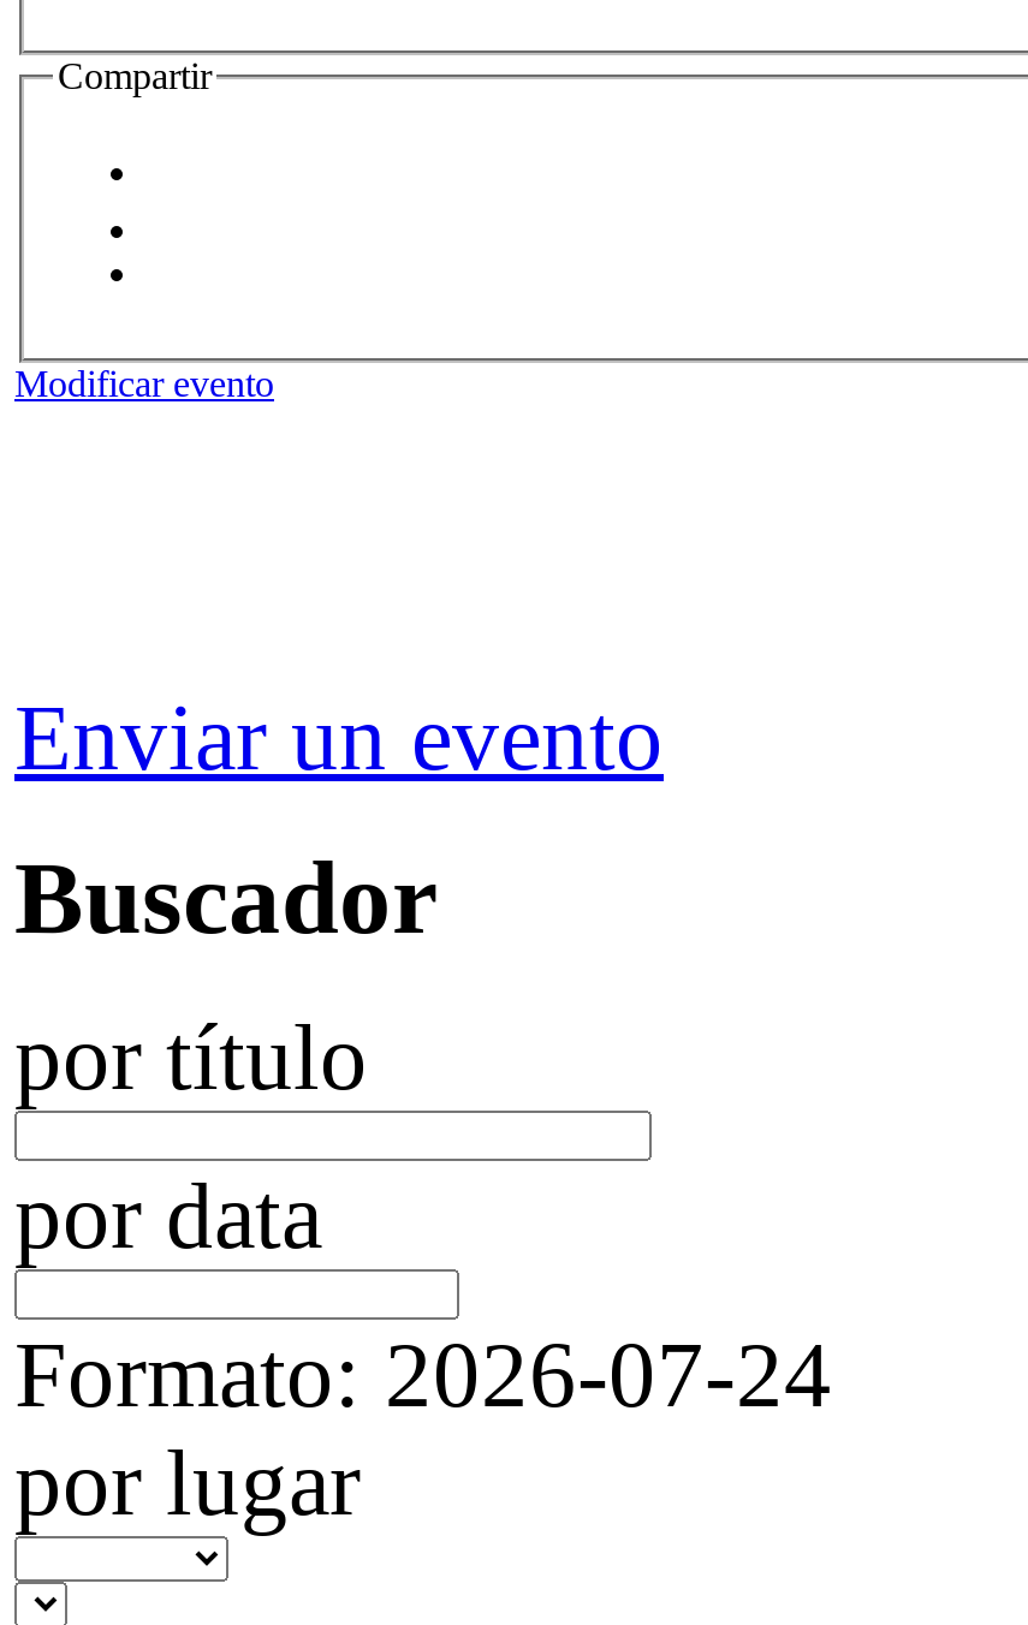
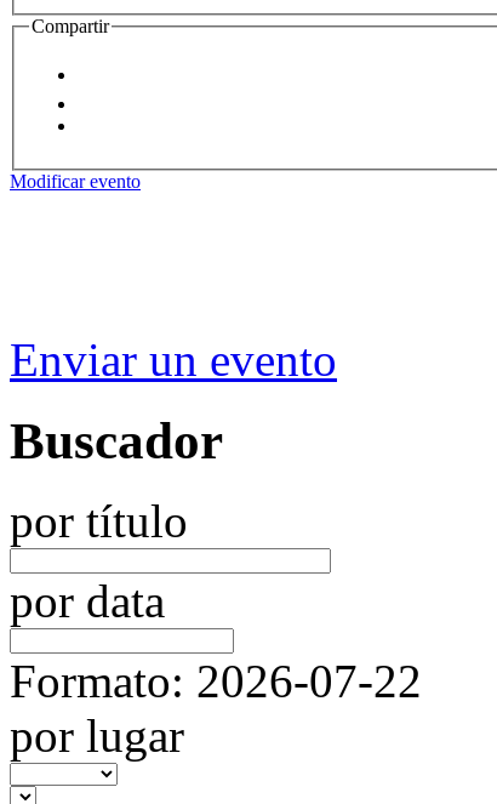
- Formato: 2026-07-24
+ Formato: 2026-07-22
